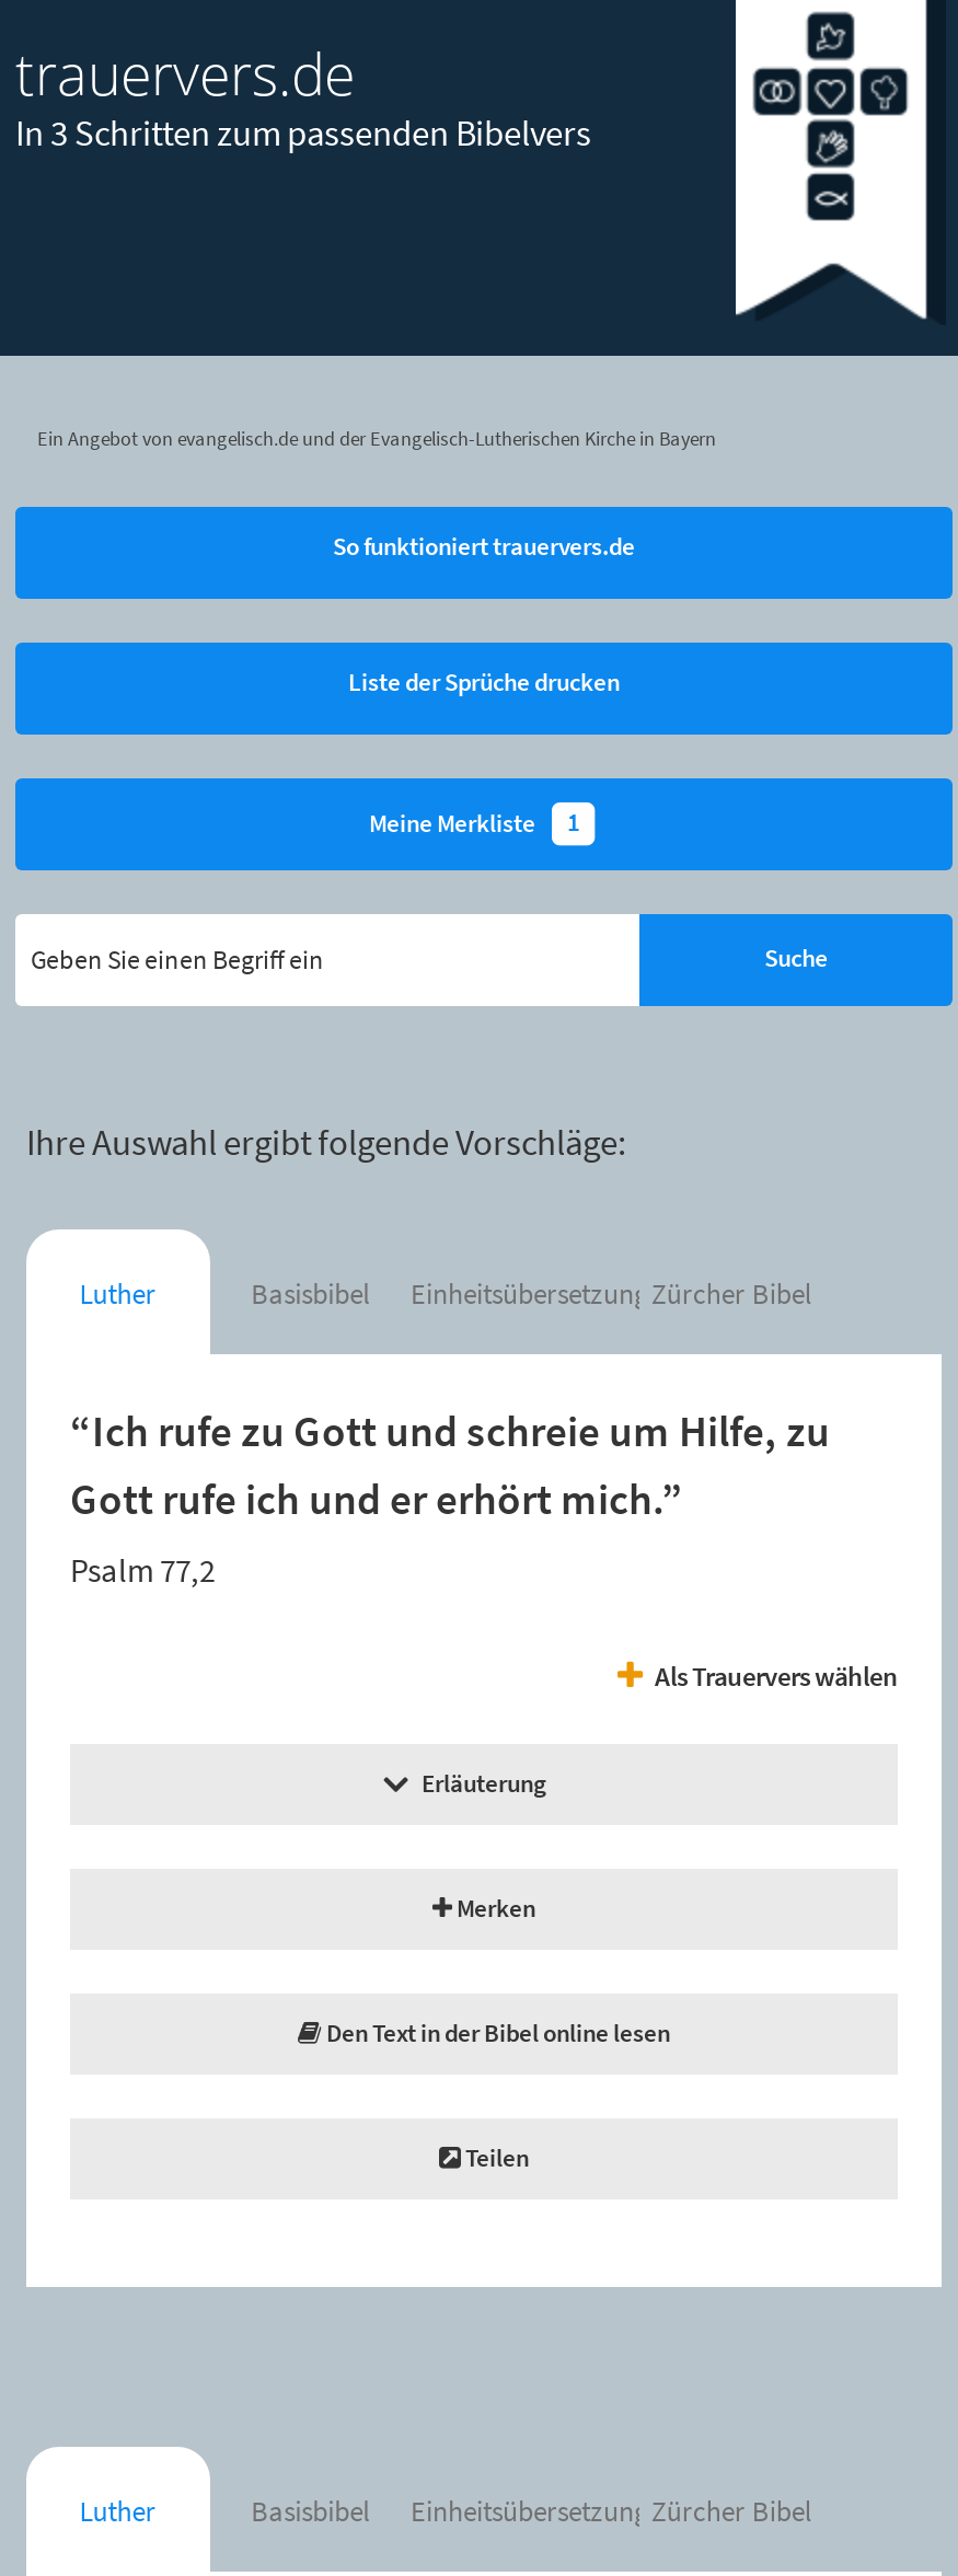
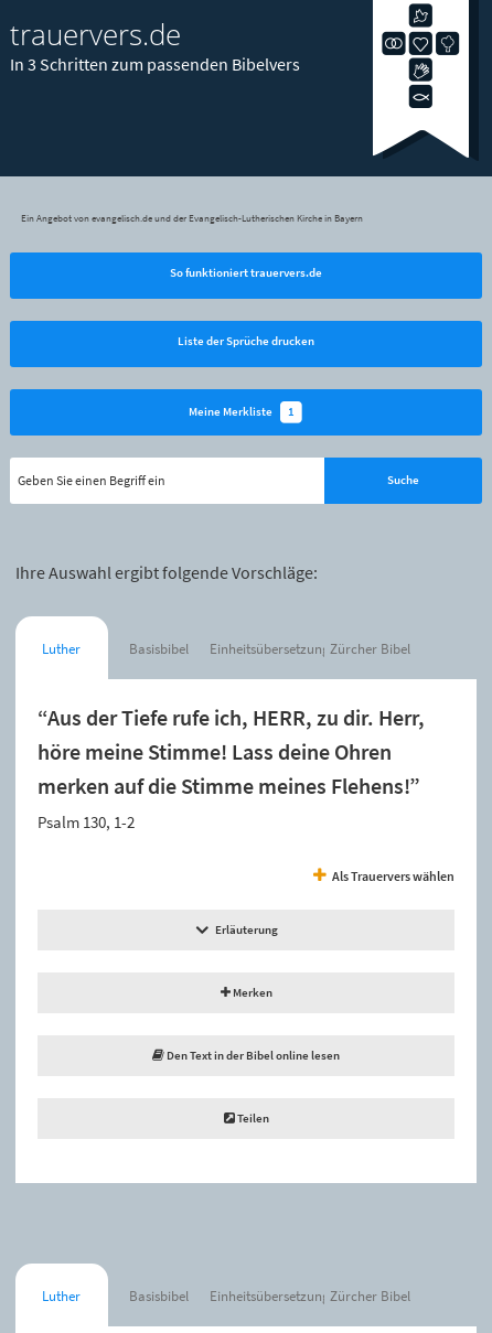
- “Ich rufe zu Gott und schreie um Hilfe, zu
- Gott rufe ich und er erhört mich.”
+ “Aus der Tiefe rufe ich, HERR, zu dir. Herr,
+ höre meine Stimme! Lass deine Ohren
+ merken auf die Stimme meines Flehens!”

- Psalm 77,2
+ Psalm 130, 1-2
